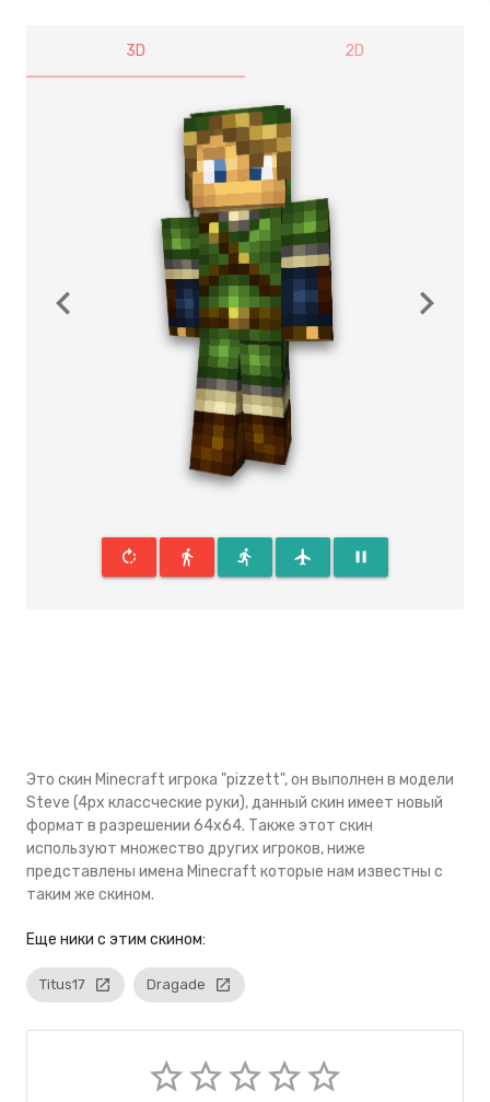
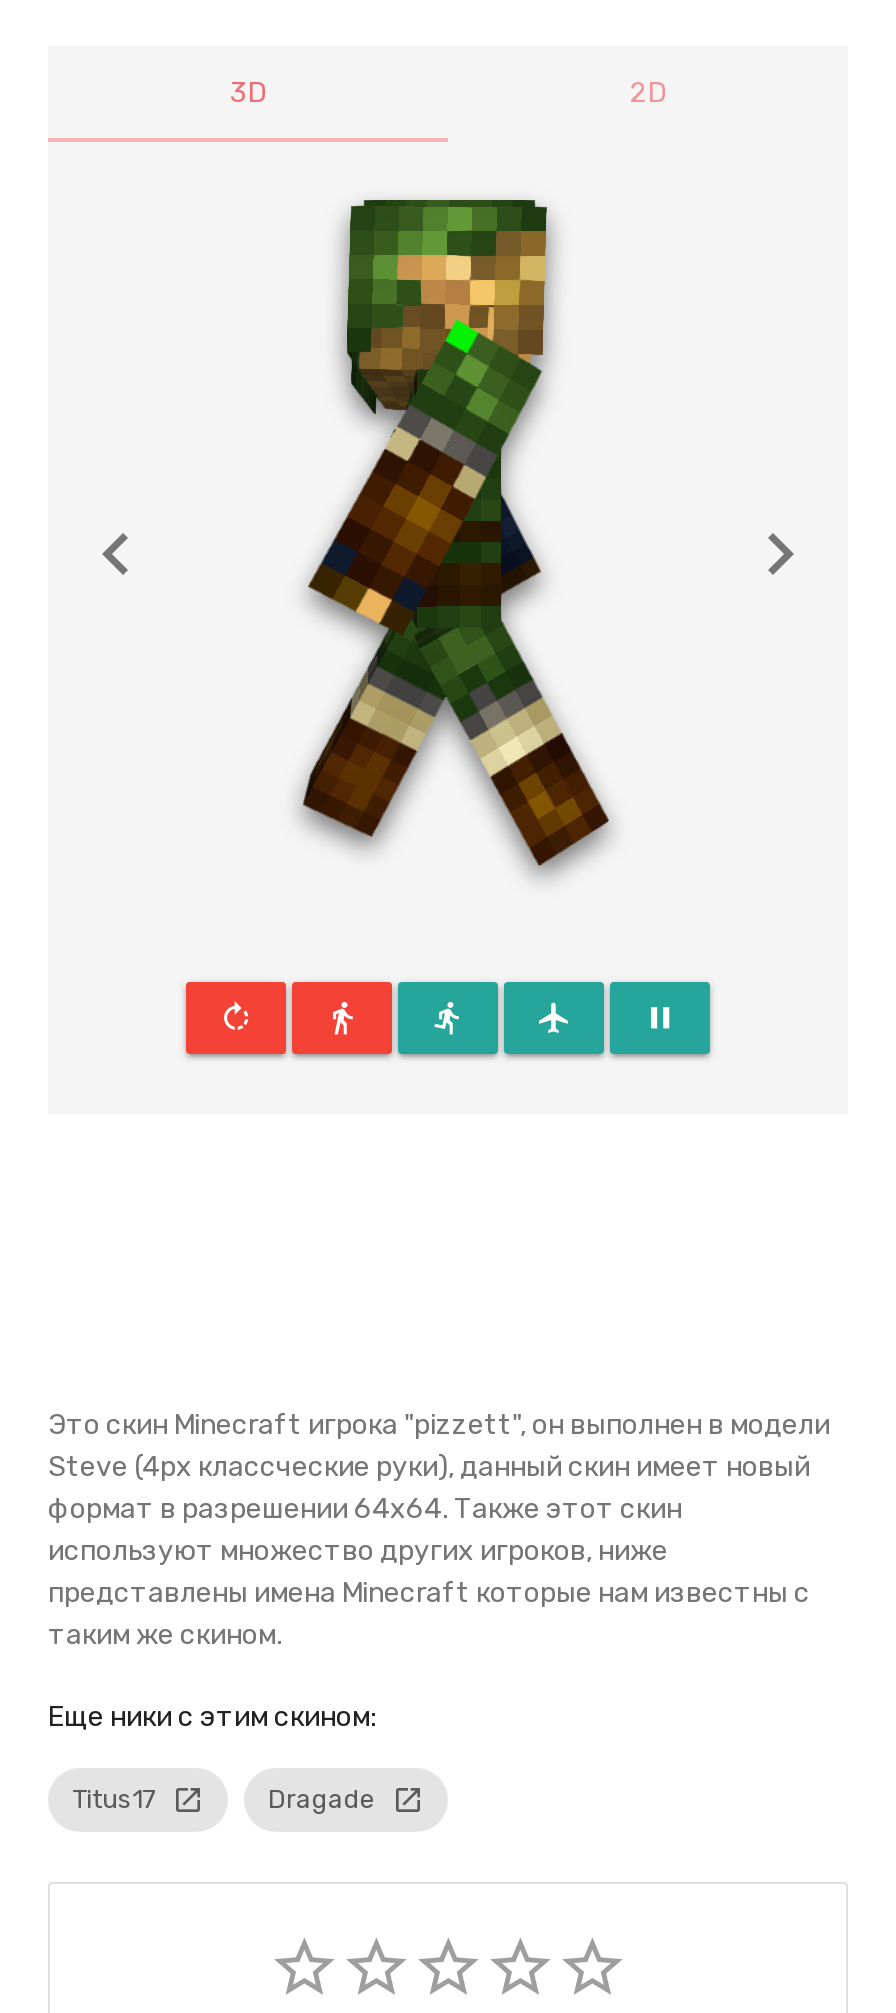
- [image]
+ [image]
